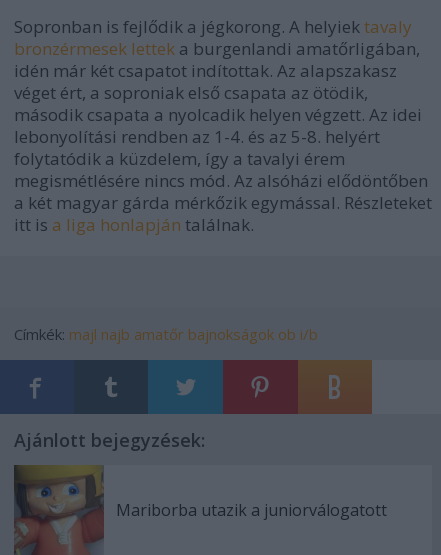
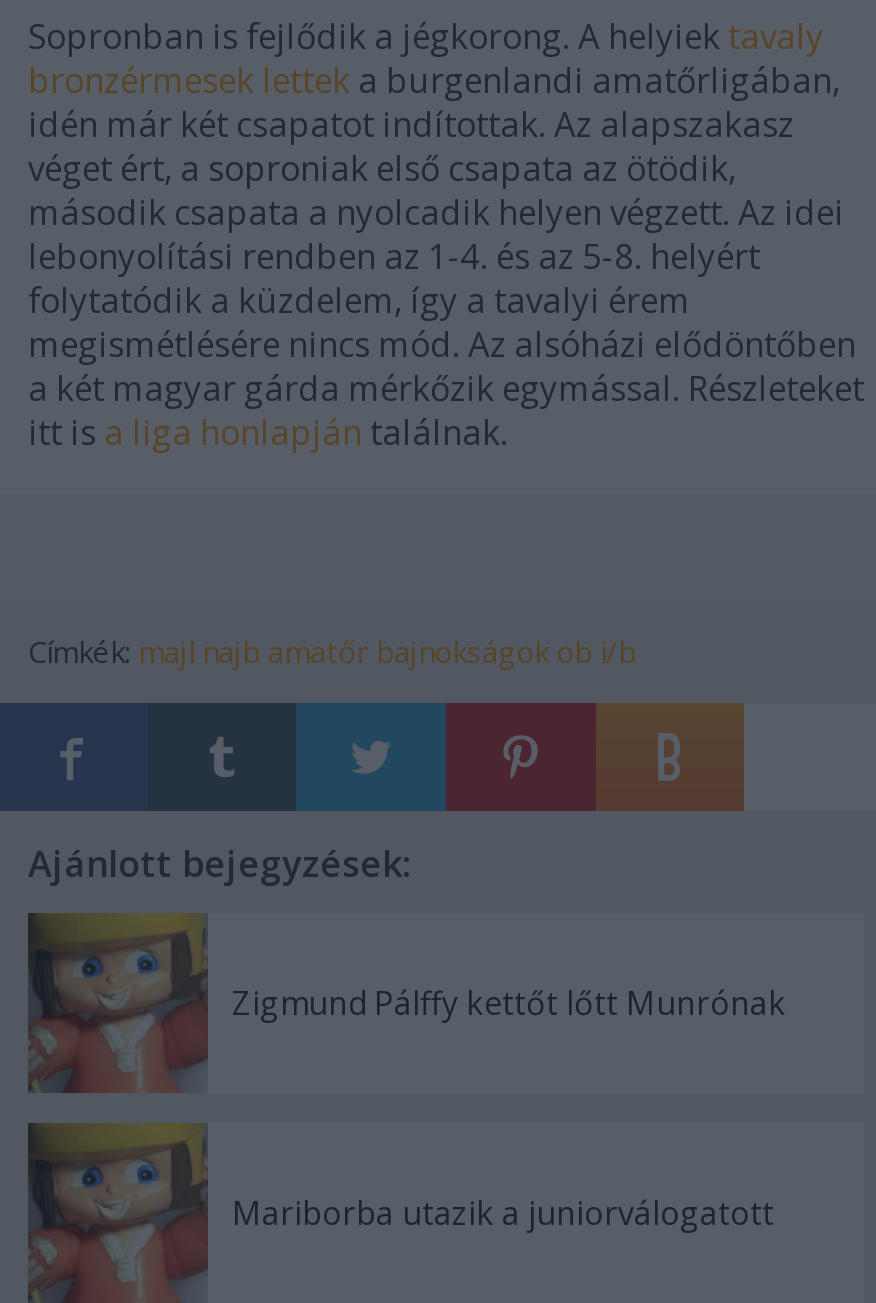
+ Zigmund Pálffy kettőt lőtt Munrónak
